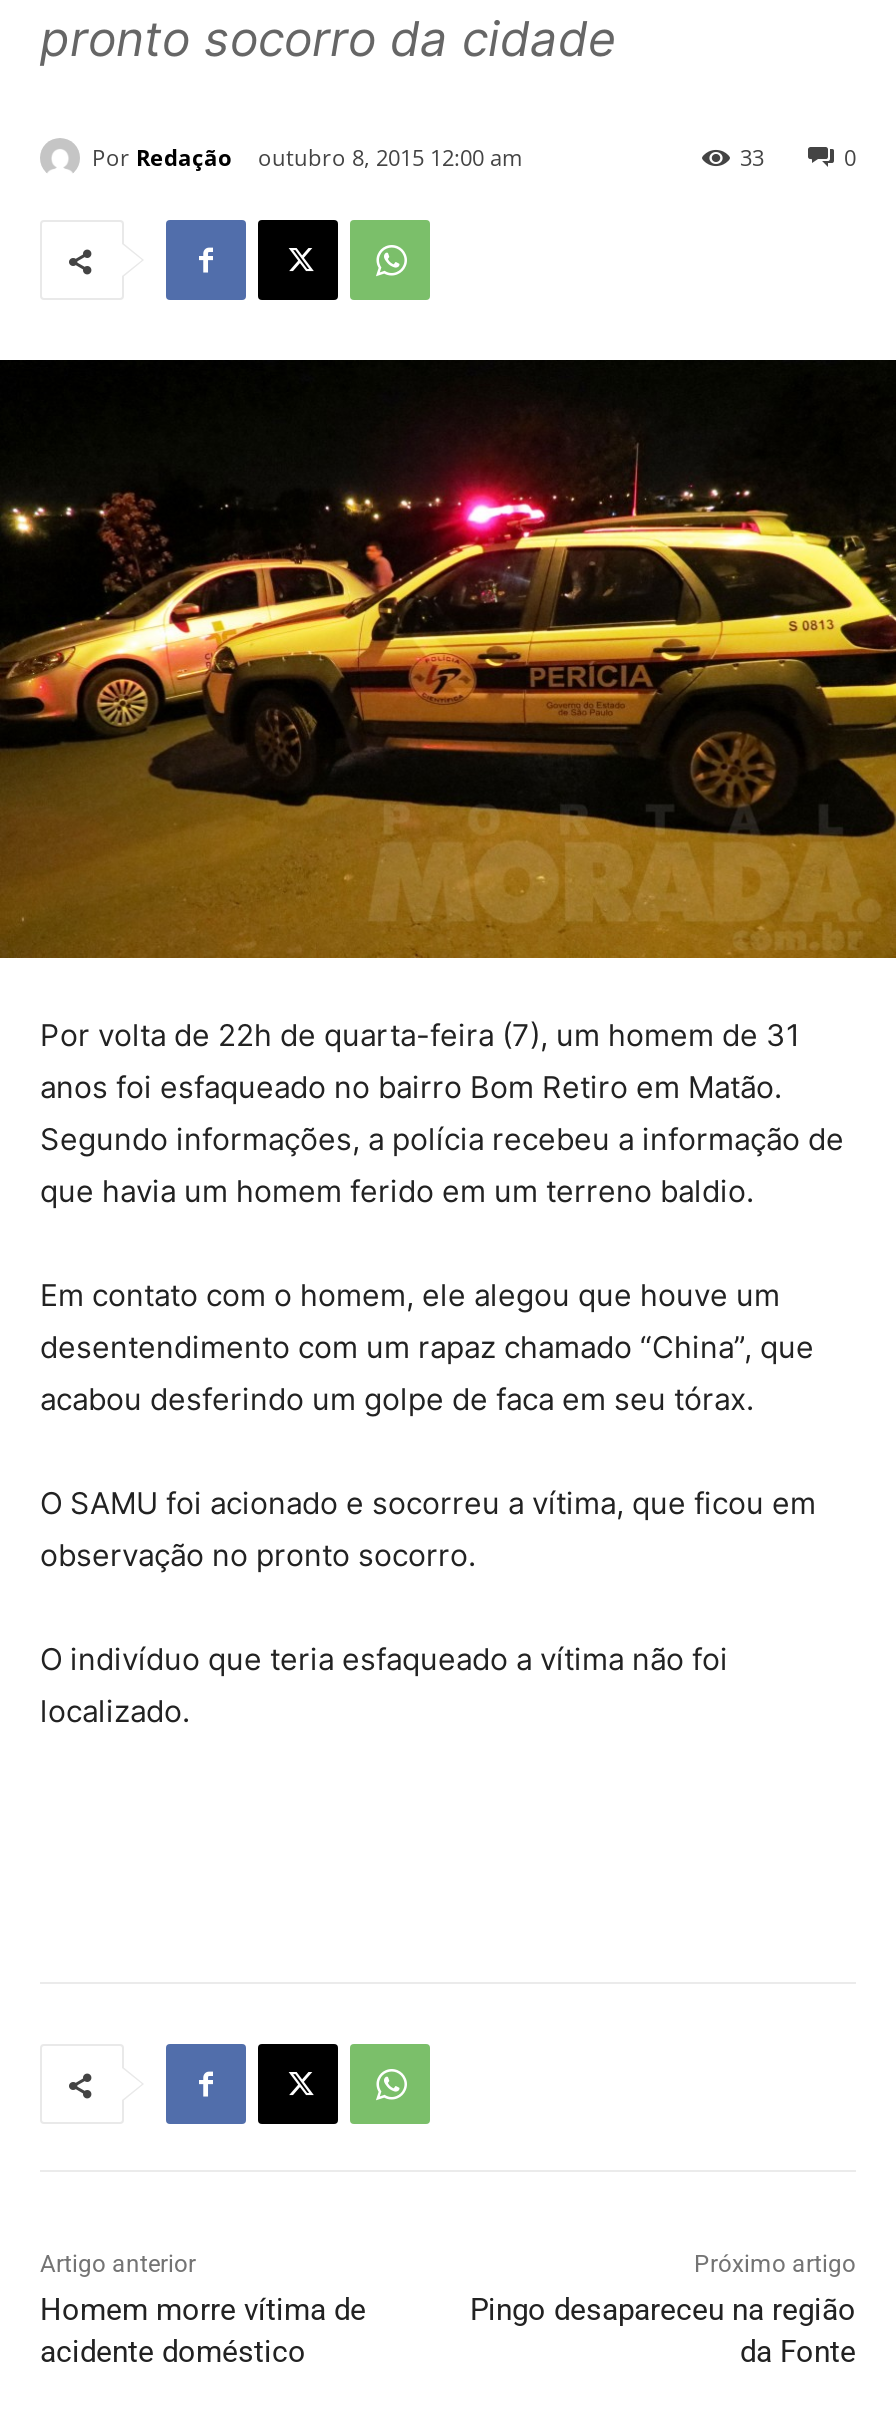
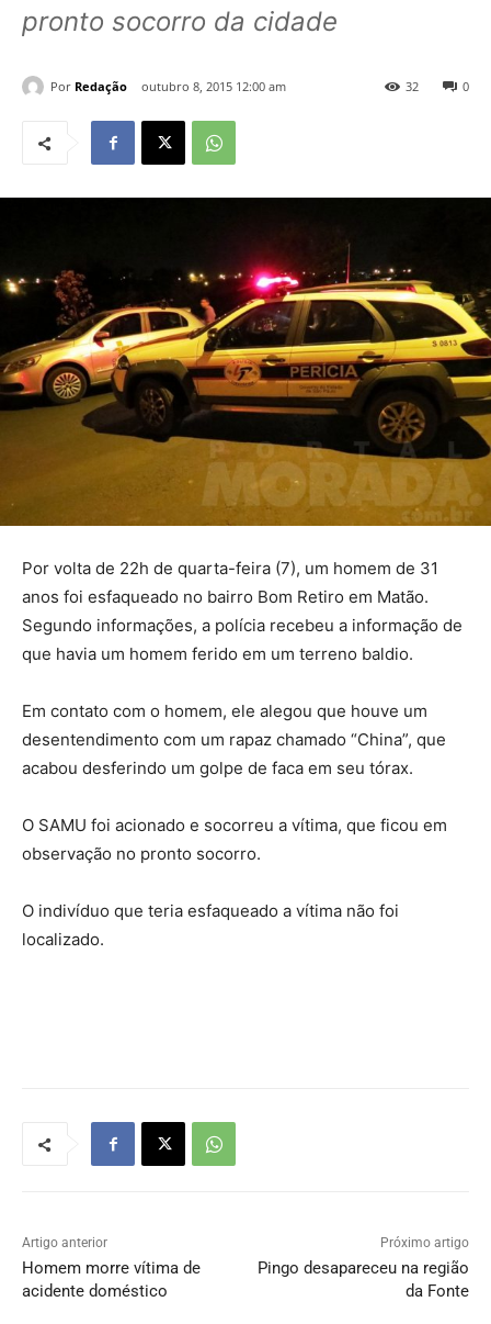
- 33
+ 32
